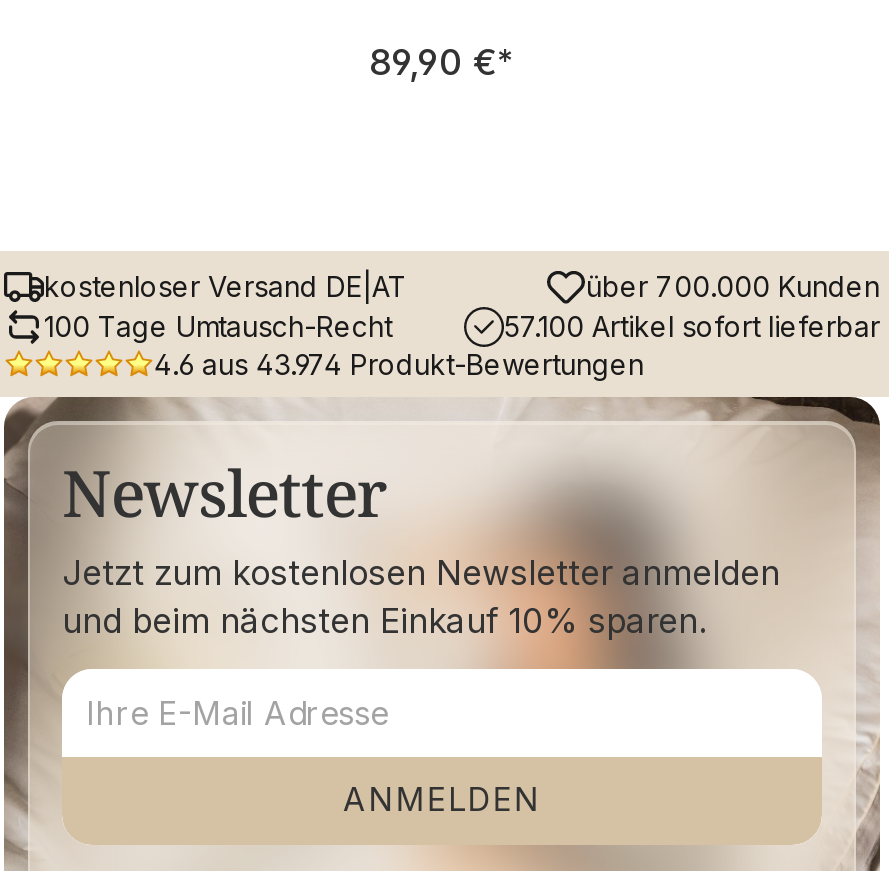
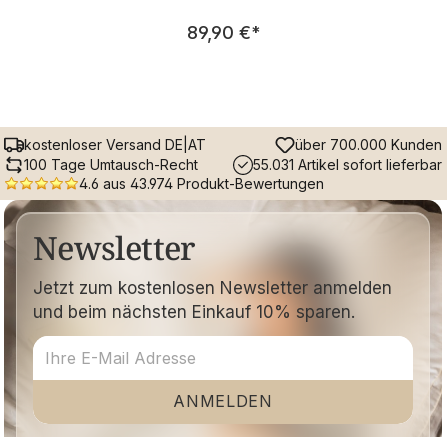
- 57.100 Artikel sofort lieferbar
+ 55.031 Artikel sofort lieferbar
